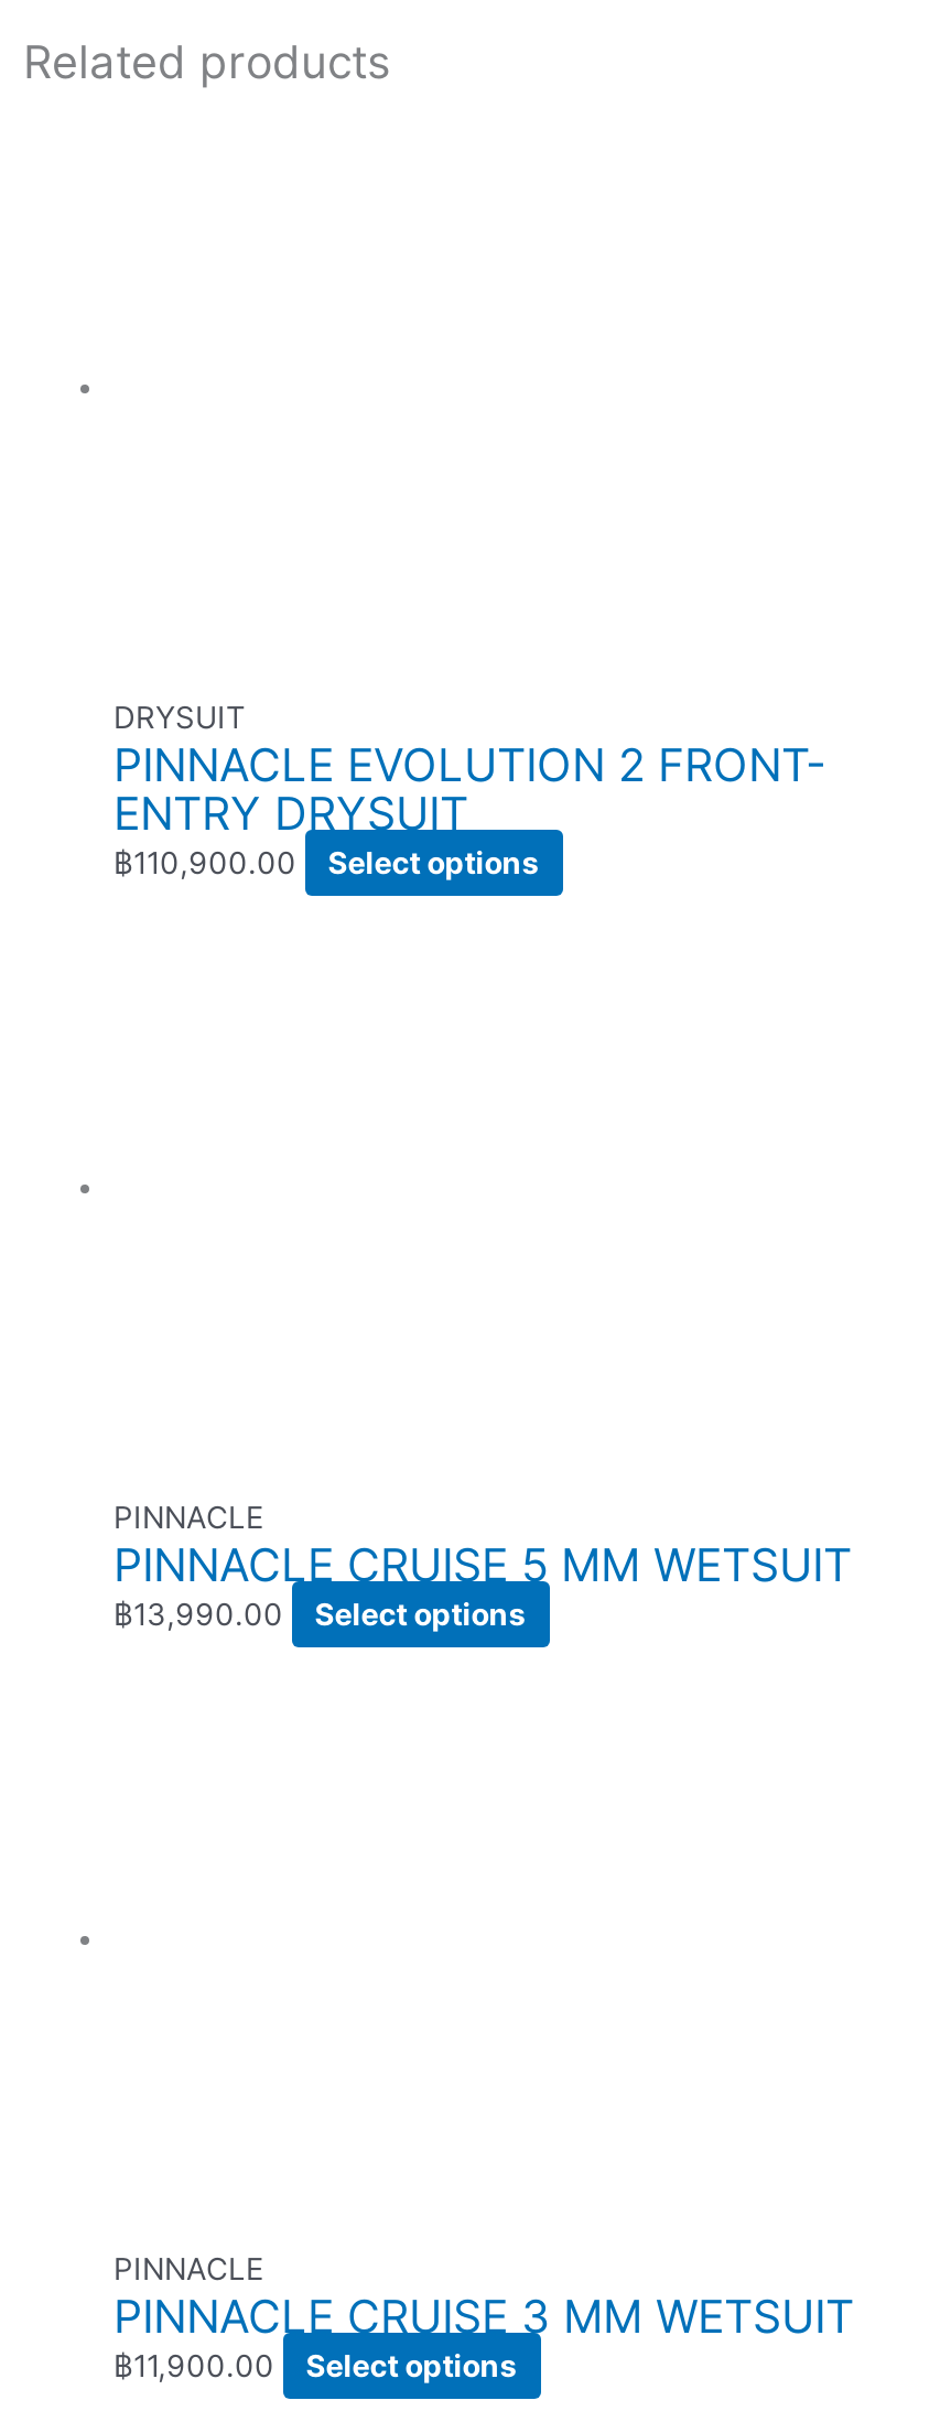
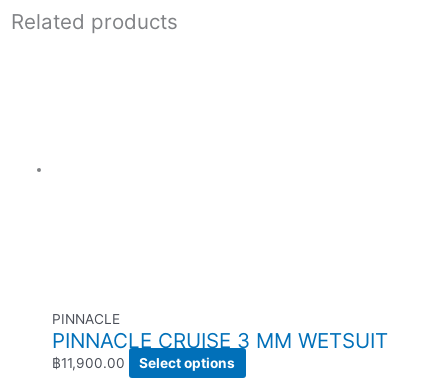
- DRYSUIT
- PINNACLE EVOLUTION 2 FRONT-
- ENTRY DRYSUIT
- ฿110,900.00
- Select options

- PINNACLE
- PINNACLE CRUISE 5 MM WETSUIT
- ฿13,990.00
- Select options
